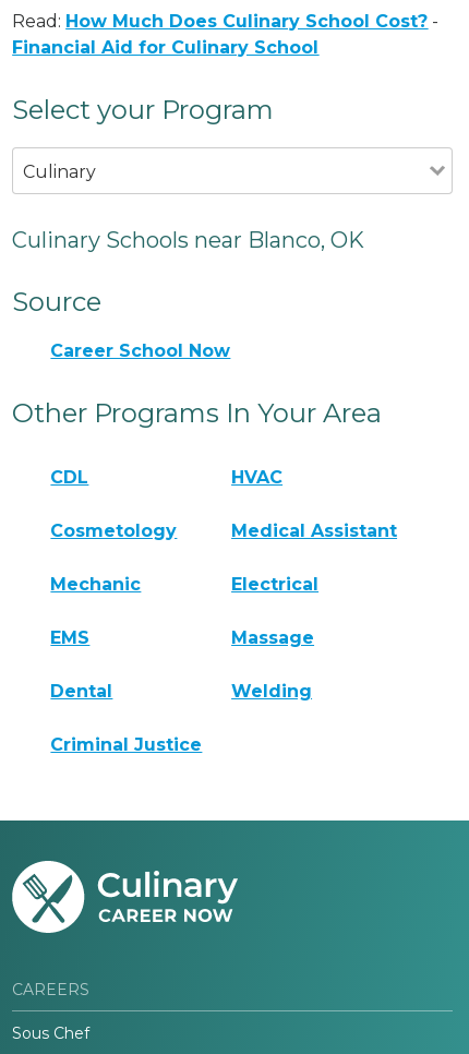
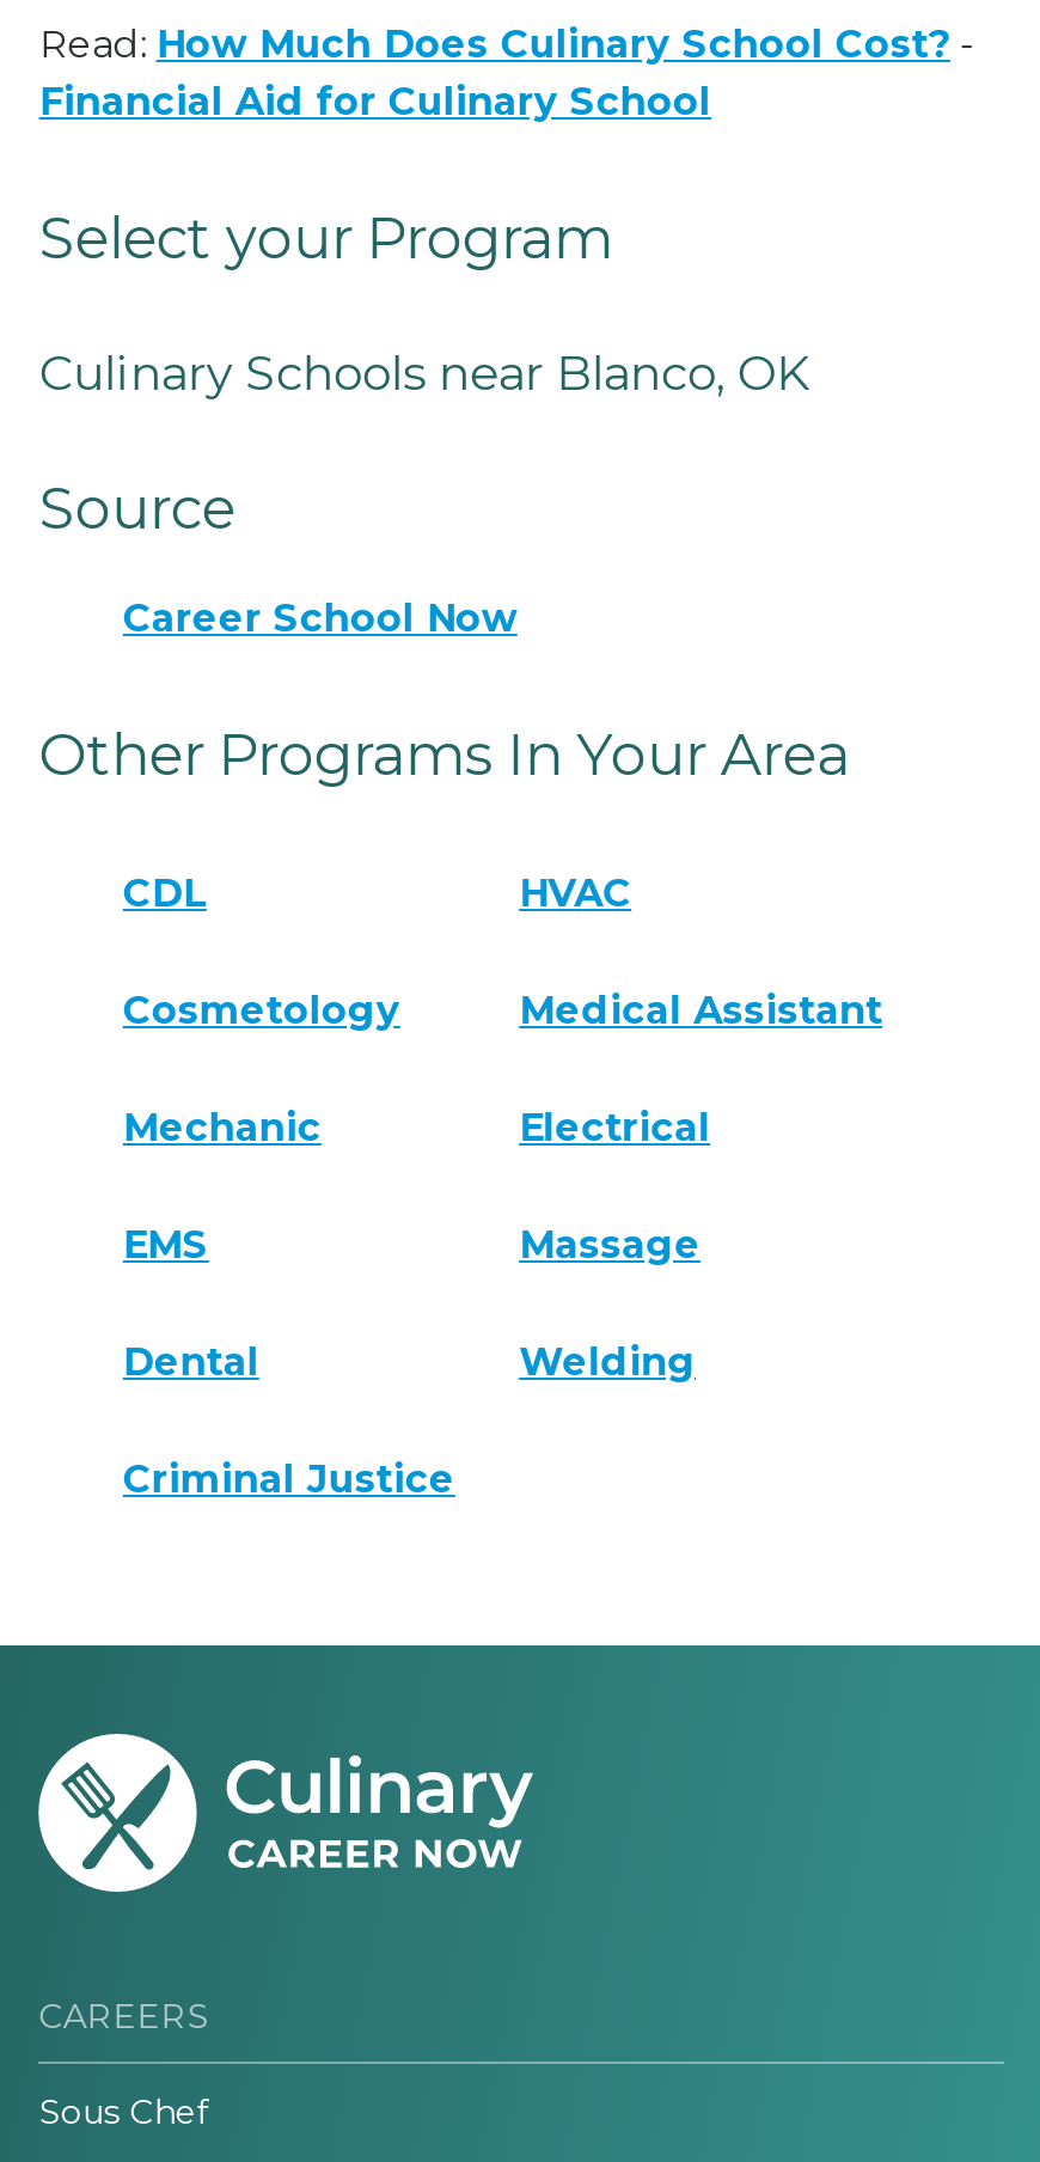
- Culinary
